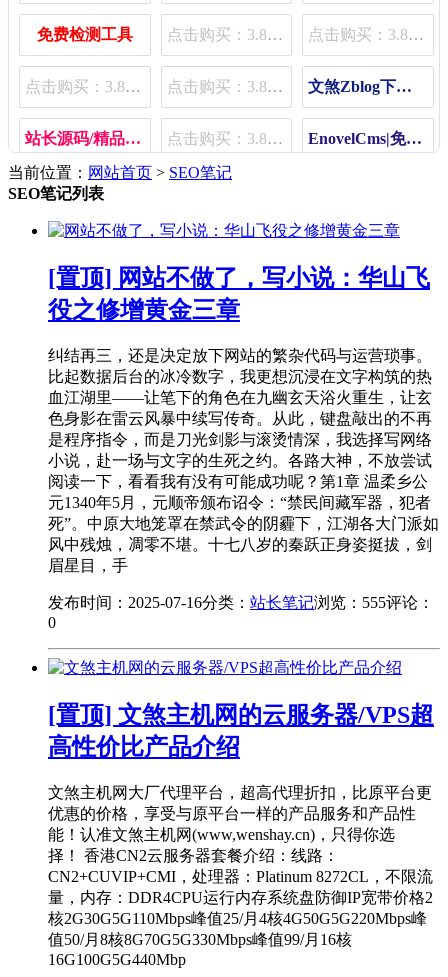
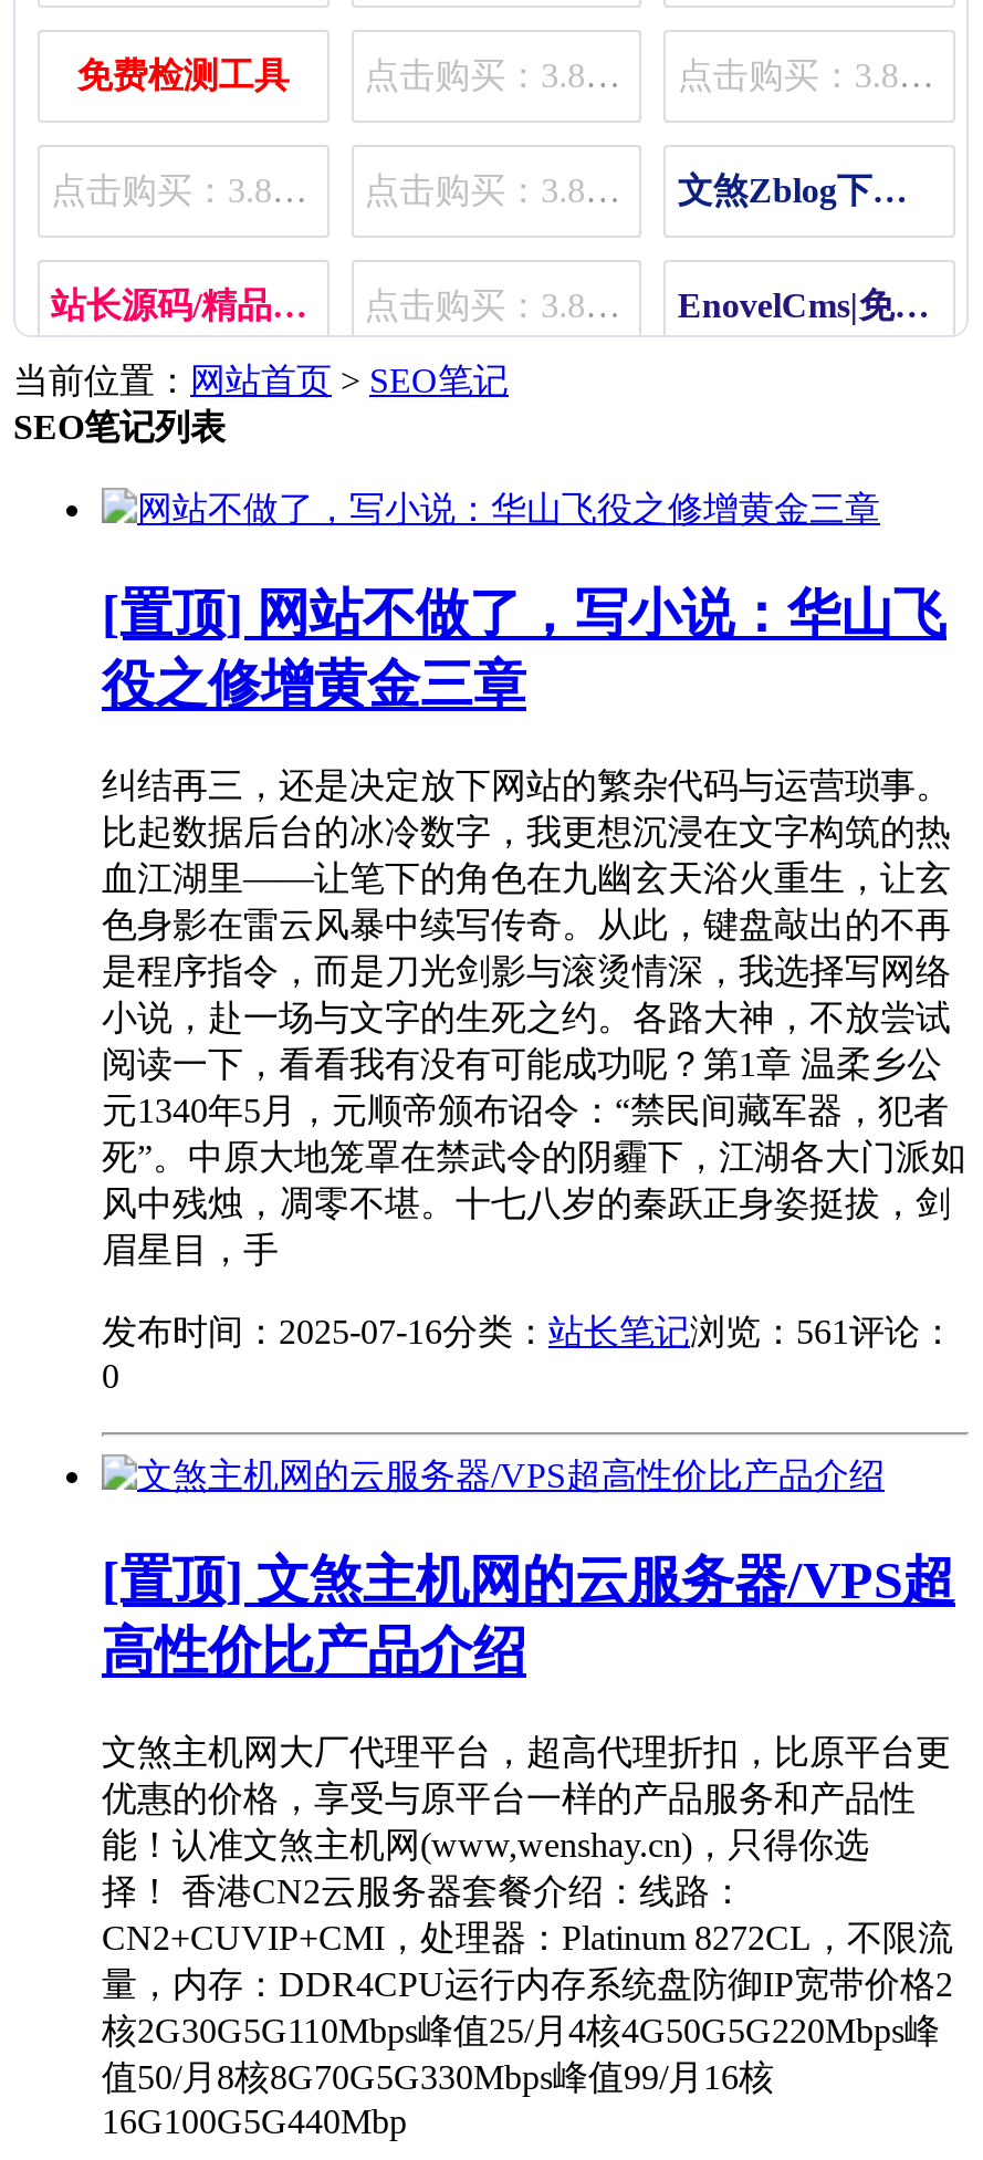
- 发布时间：2025-07-16分类：站长笔记浏览：555评论：
+ 发布时间：2025-07-16分类：站长笔记浏览：561评论：
